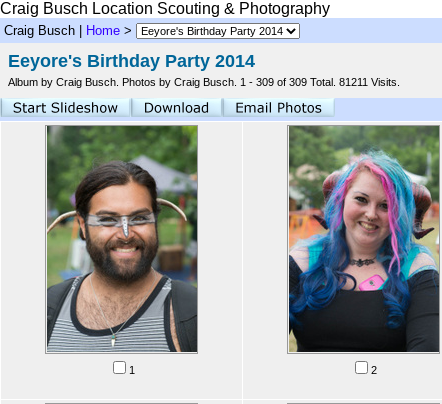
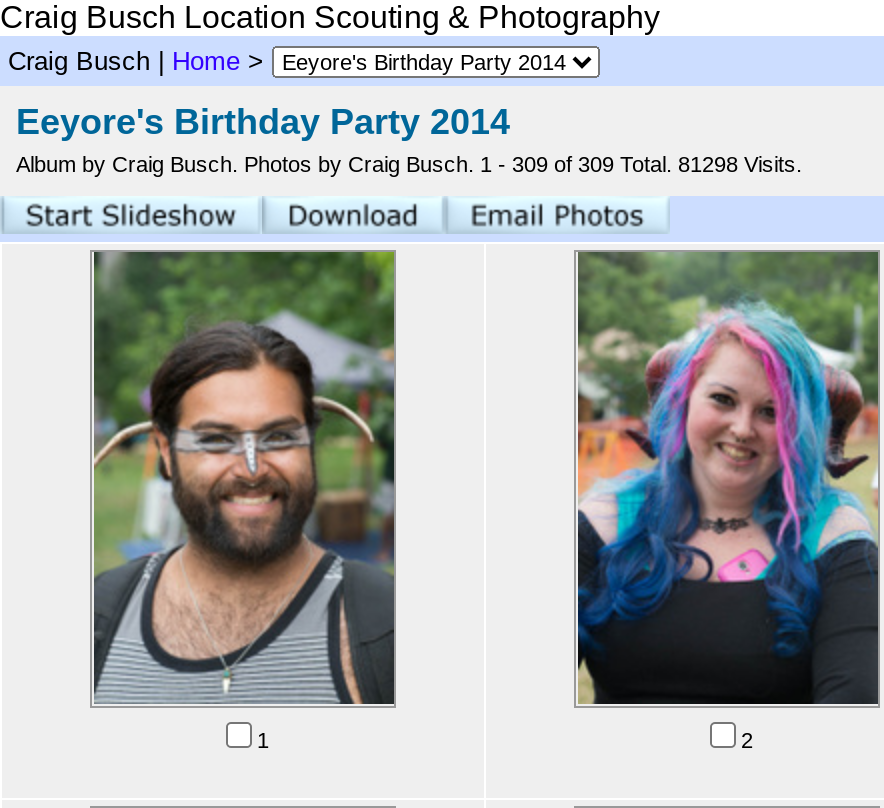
- Album by Craig Busch. Photos by Craig Busch. 1 - 309 of 309 Total. 81211 Visits.
+ Album by Craig Busch. Photos by Craig Busch. 1 - 309 of 309 Total. 81298 Visits.
